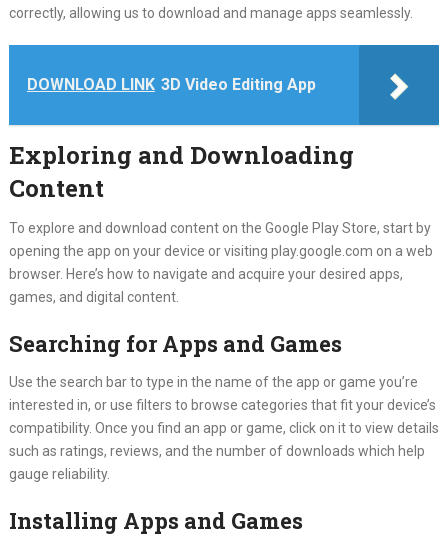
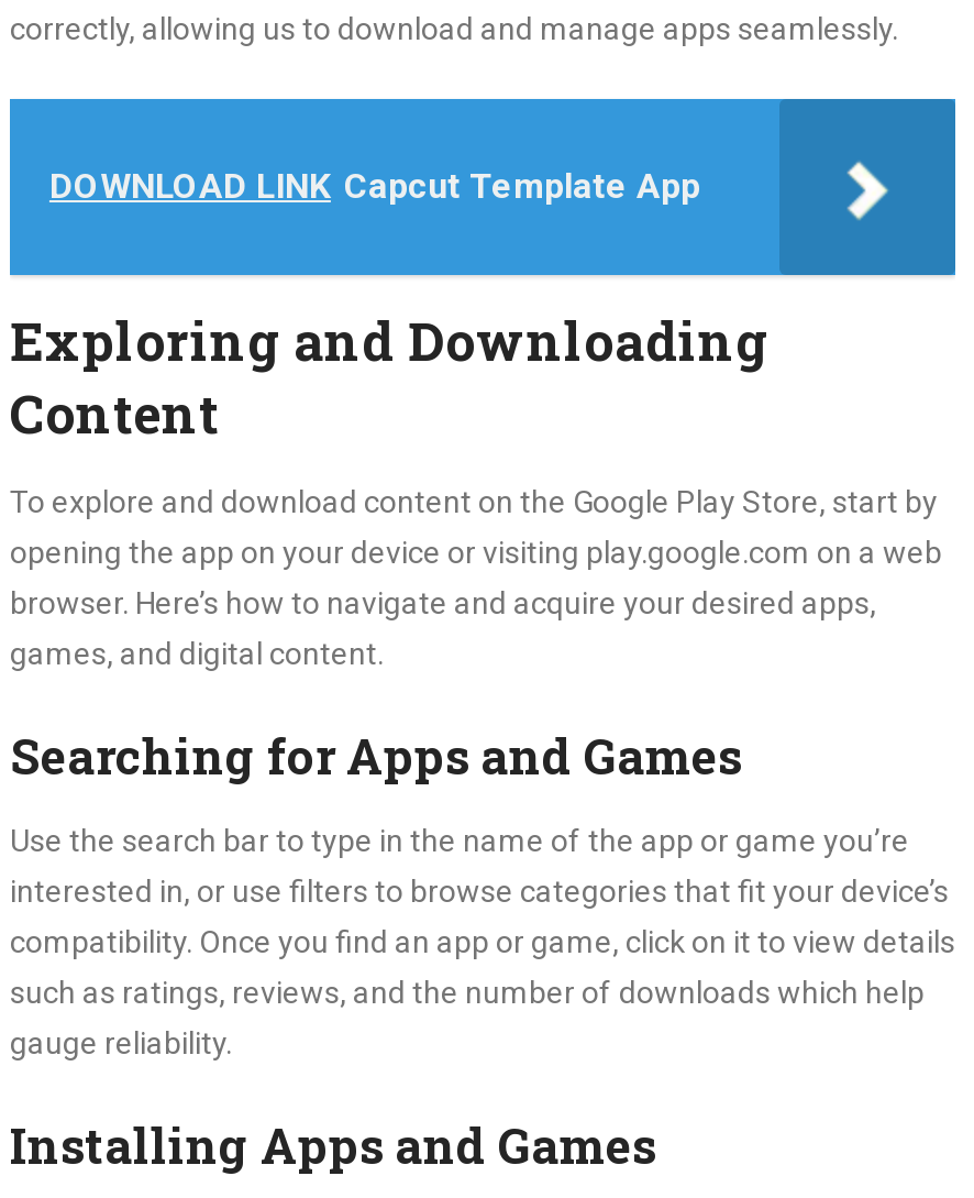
- DOWNLOAD LINK 3D Video Editing App
+ DOWNLOAD LINK Capcut Template App
